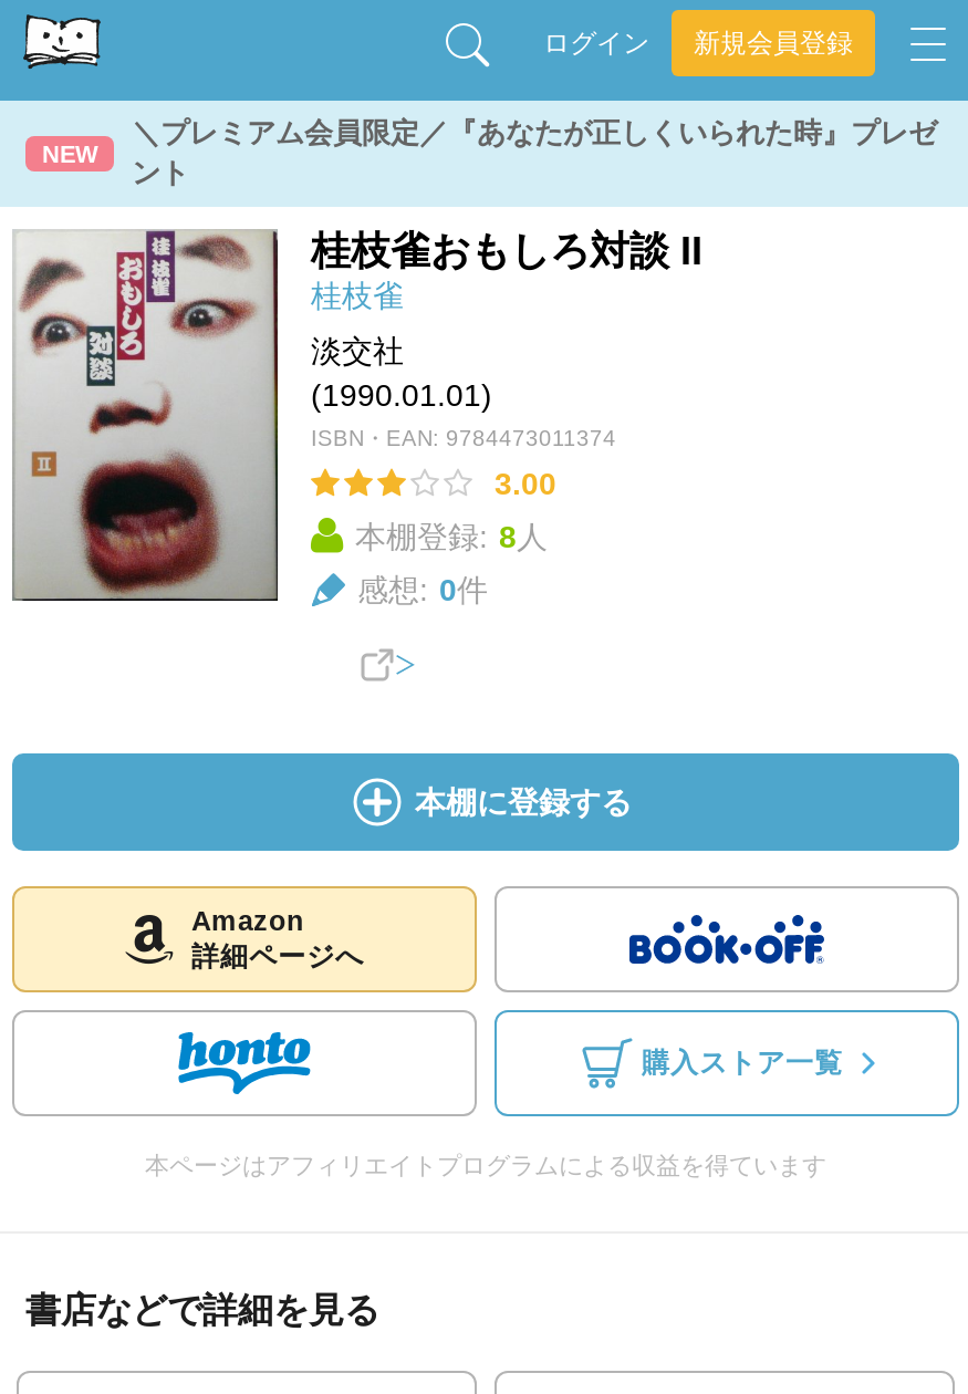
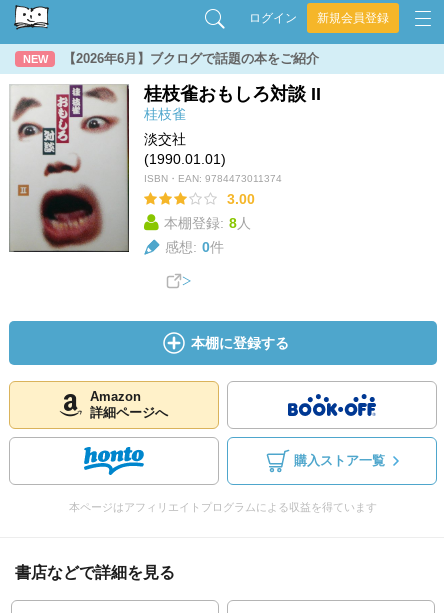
- ＼プレミアム会員限定／『あなたが正しくいられた時』プレゼ
- ント
+ 【2026年6月】ブクログで話題の本をご紹介
